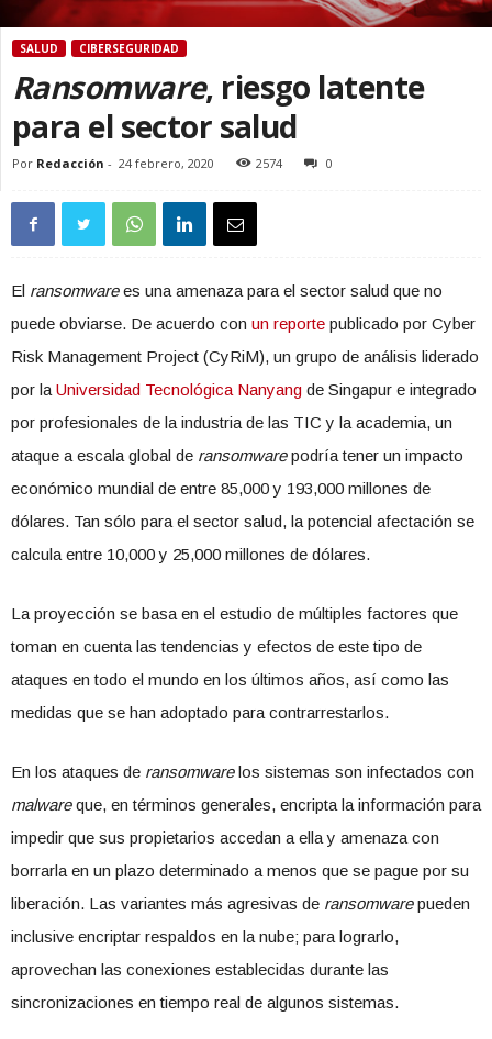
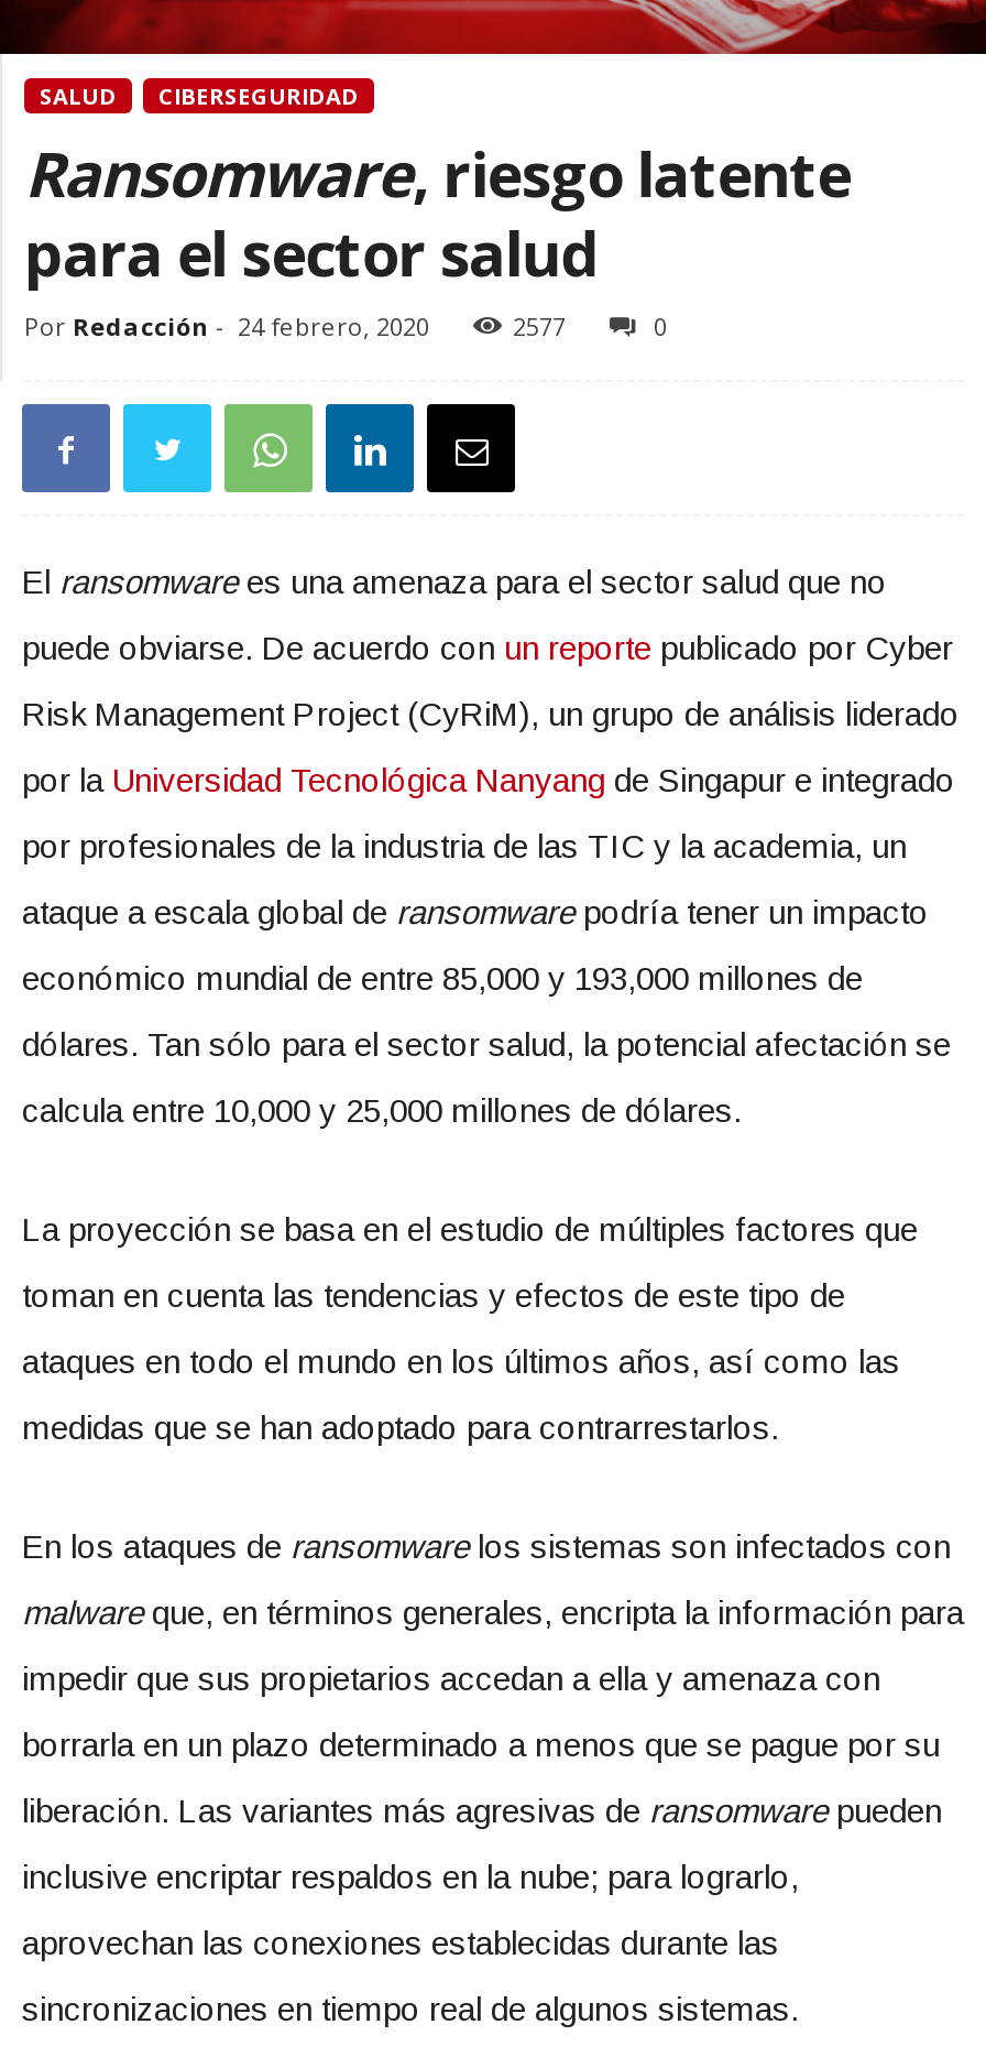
- 2574
+ 2577
